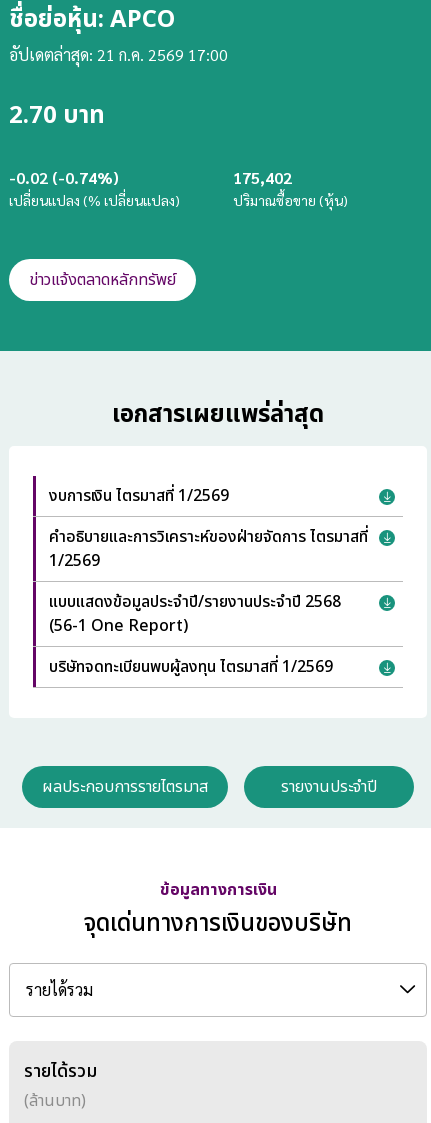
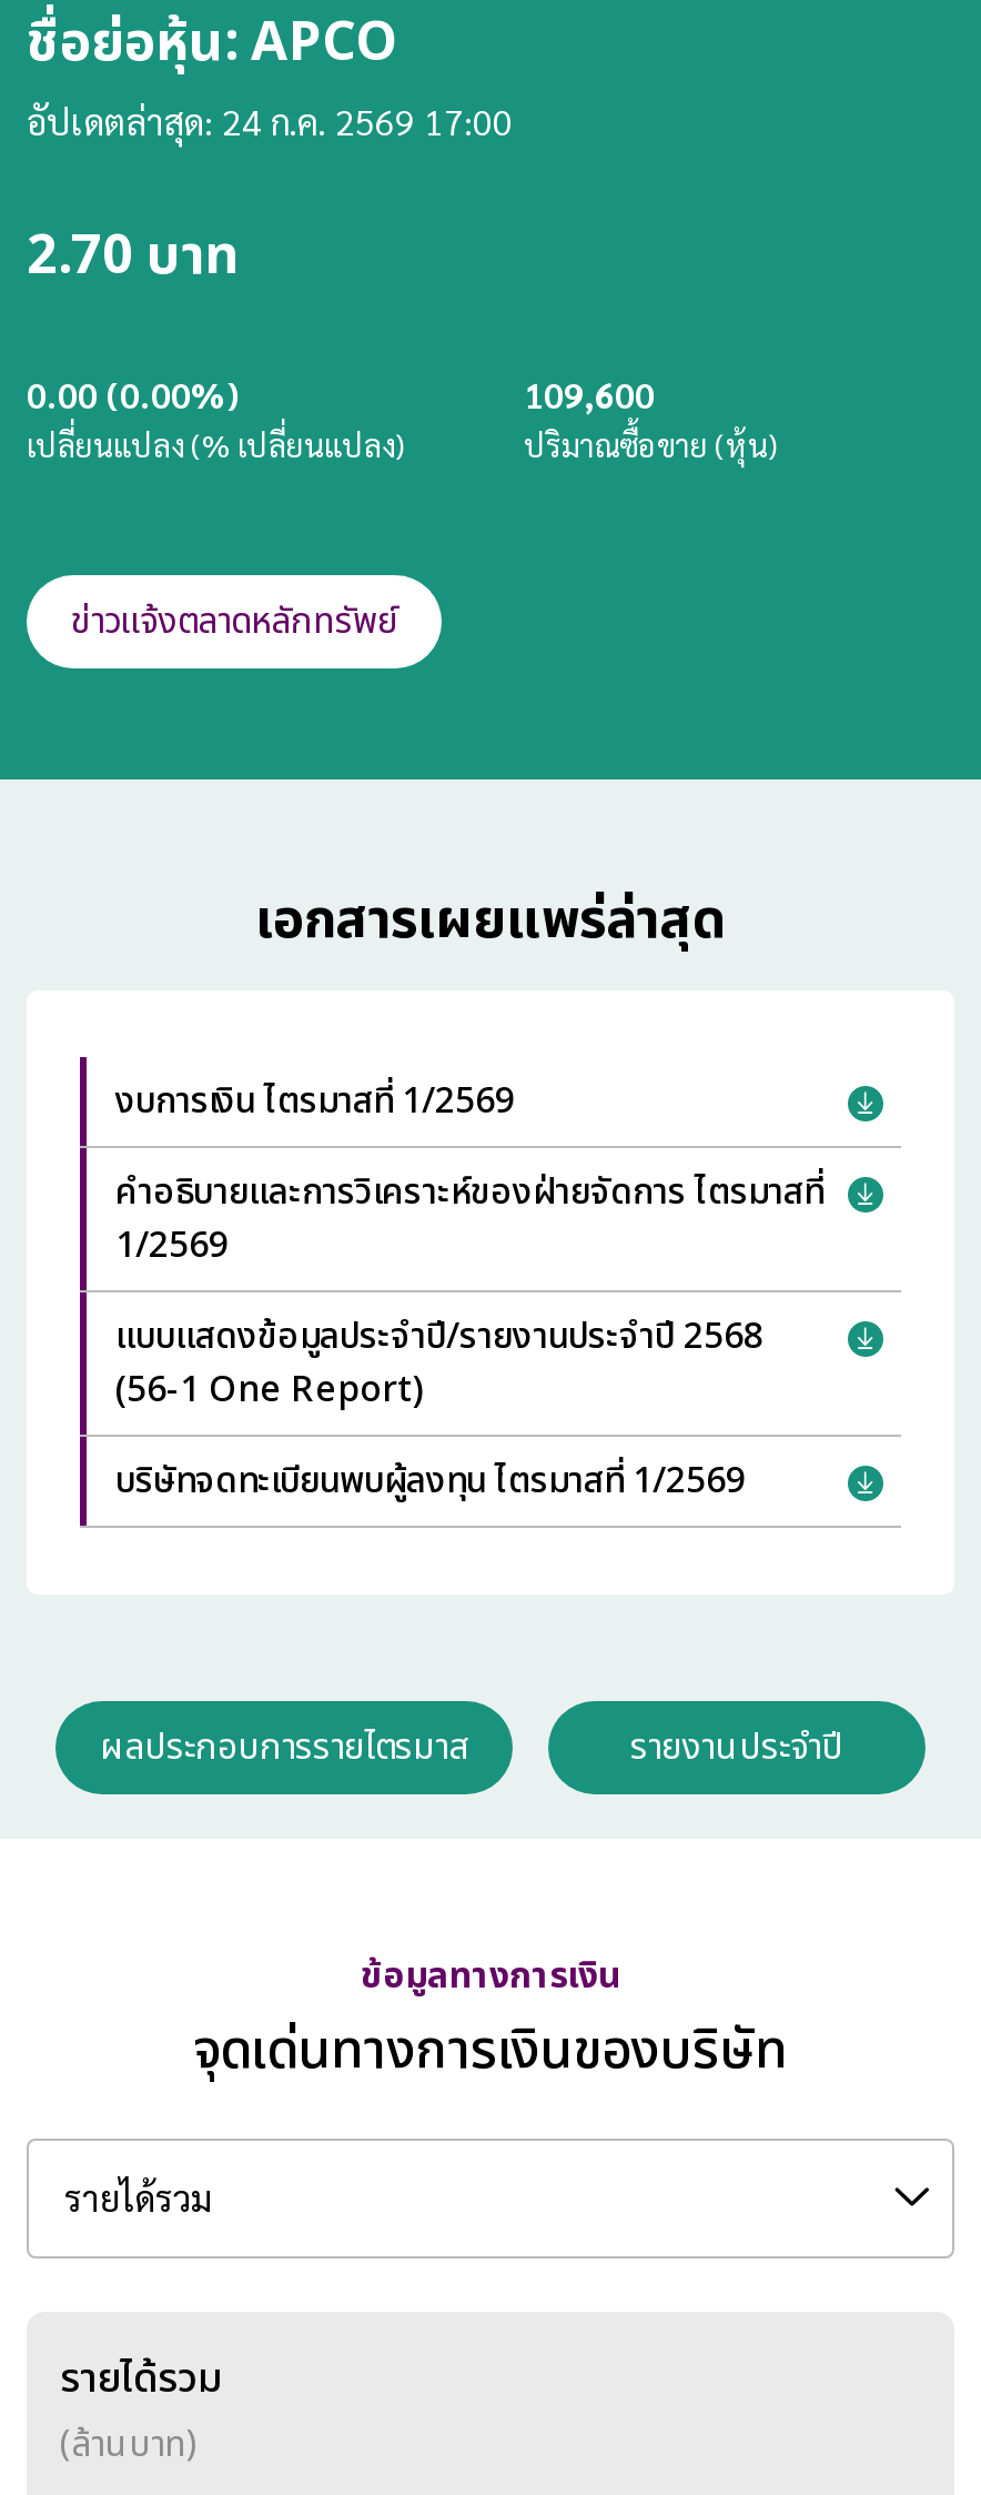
- อัปเดตล่าสุด: 21 ก.ค. 2569 17:00
+ อัปเดตล่าสุด: 24 ก.ค. 2569 17:00

- -0.02 (-0.74%)
+ 0.00 (0.00%)

- 175,402
+ 109,600
